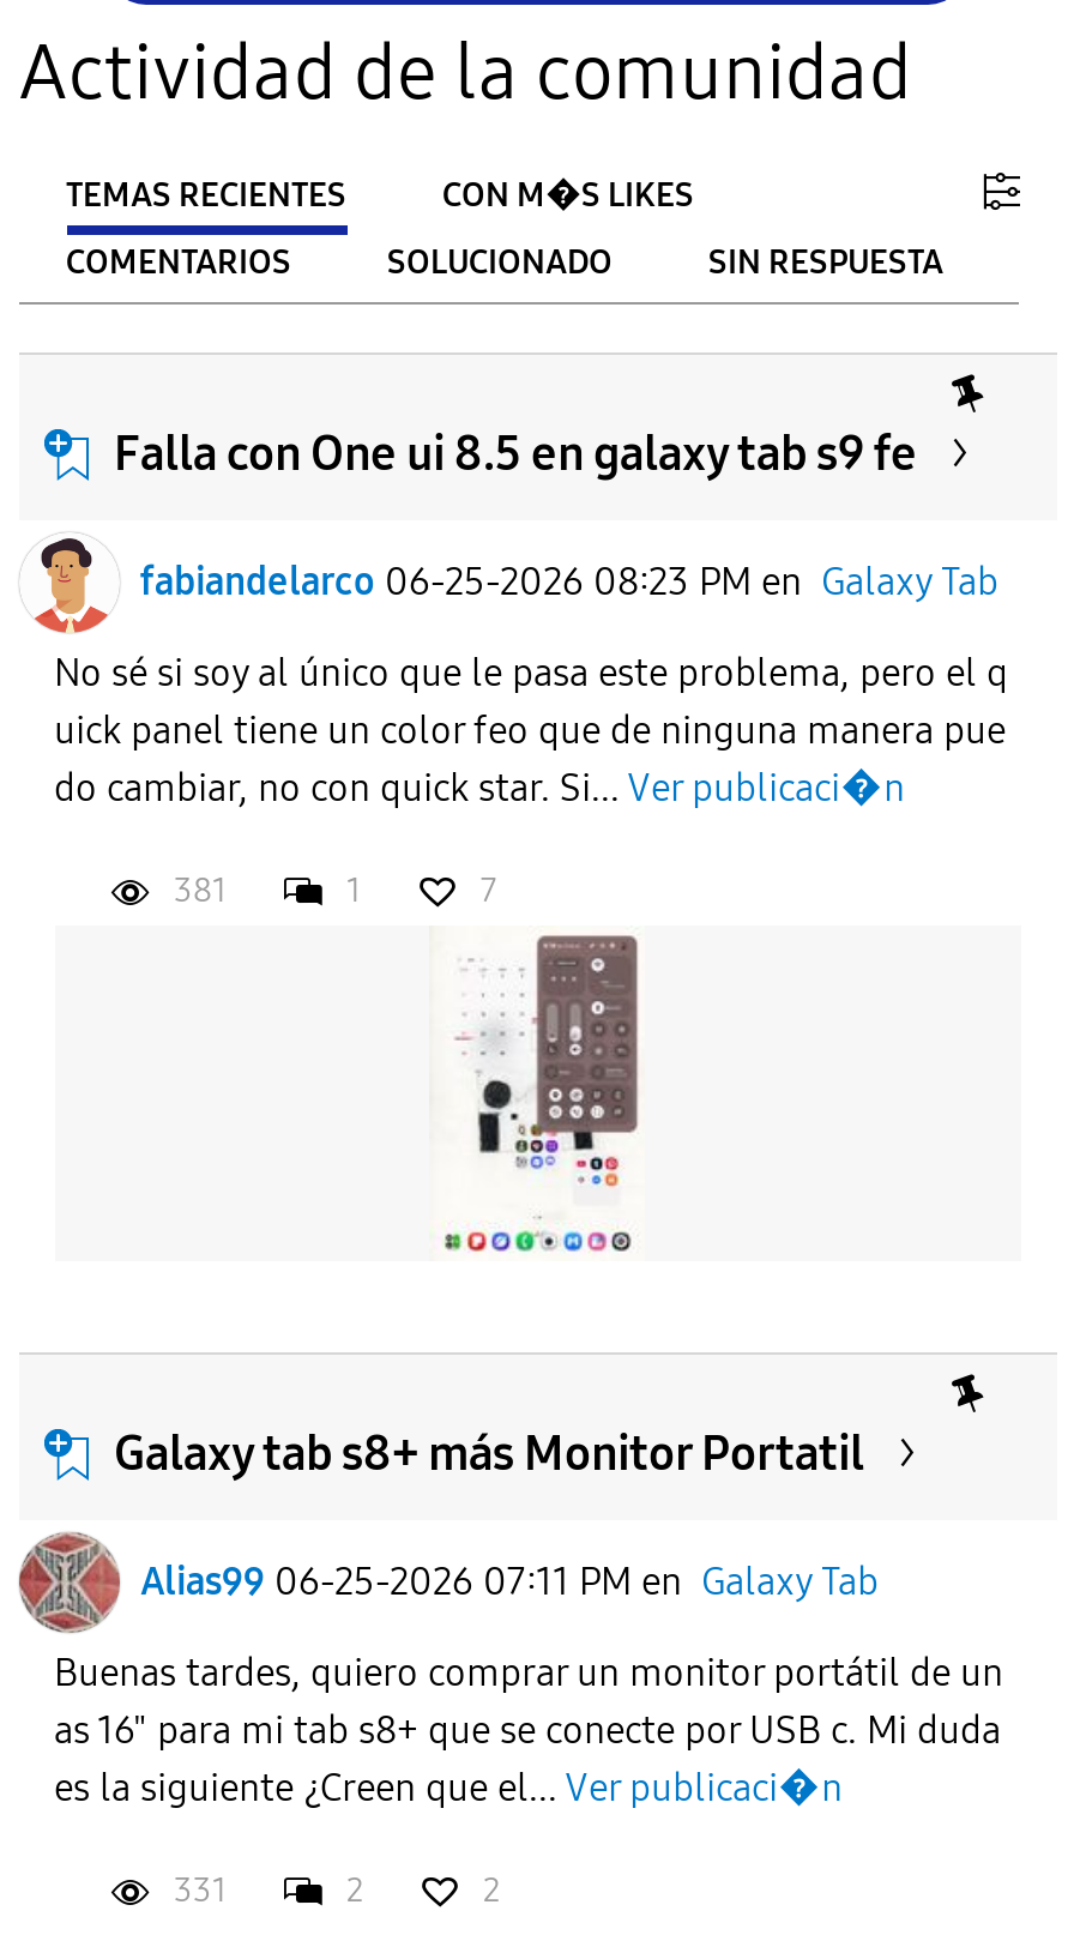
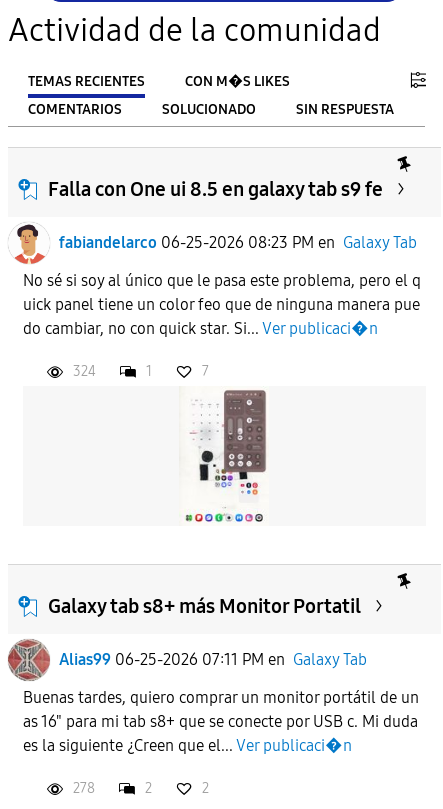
- 381
+ 324

- 331
+ 278
